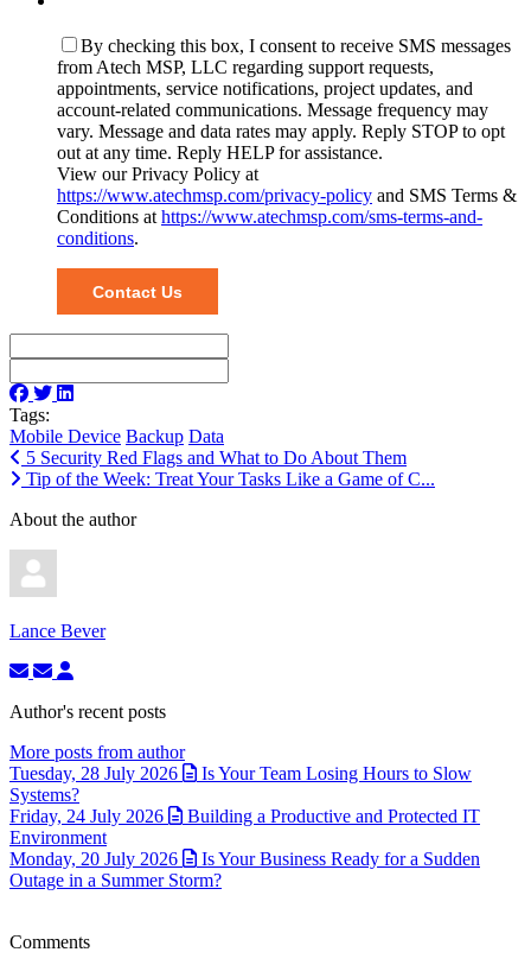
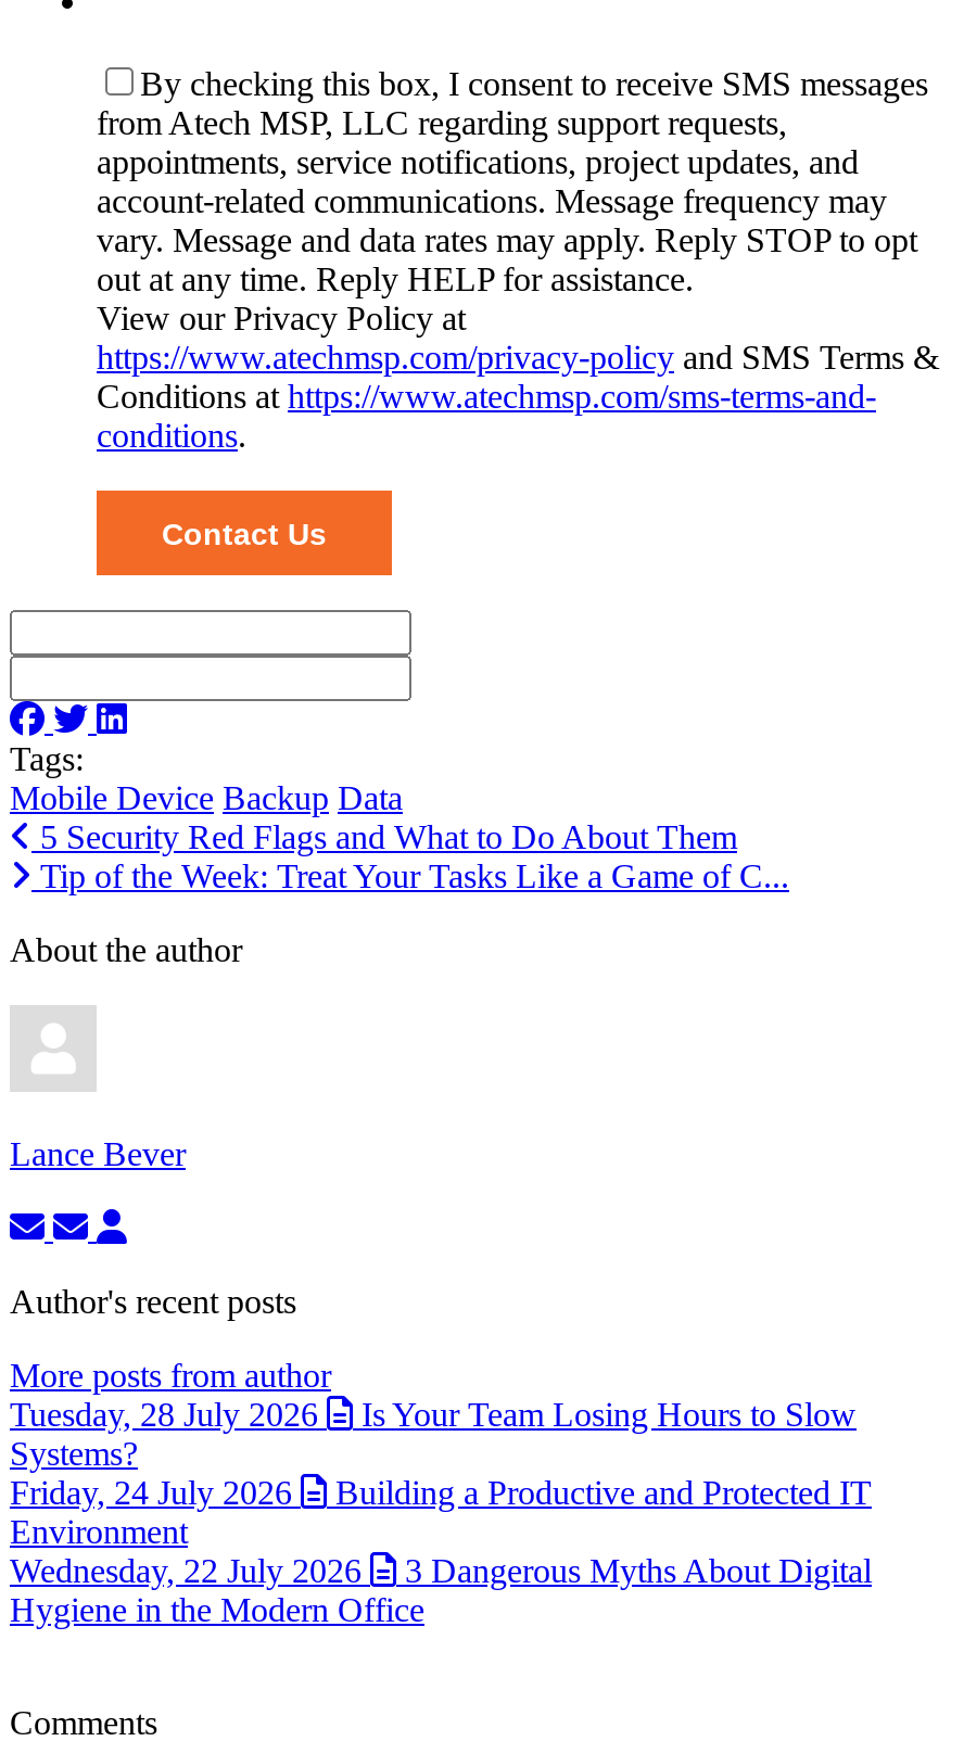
- Monday, 20 July 2026
- Is Your Business Ready for a Sudden
- Outage in a Summer Storm?
+ Wednesday, 22 July 2026
+ 3 Dangerous Myths About Digital
+ Hygiene in the Modern Office
